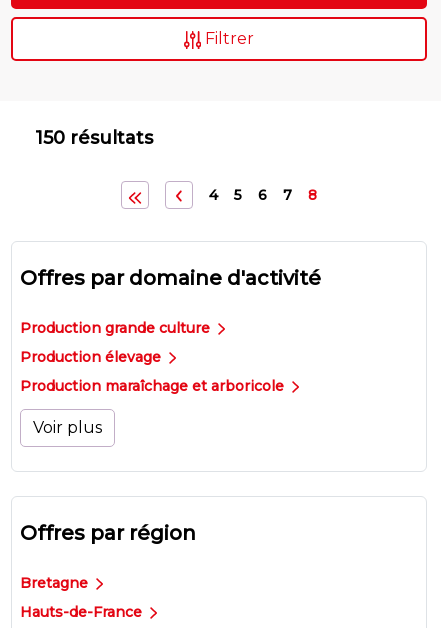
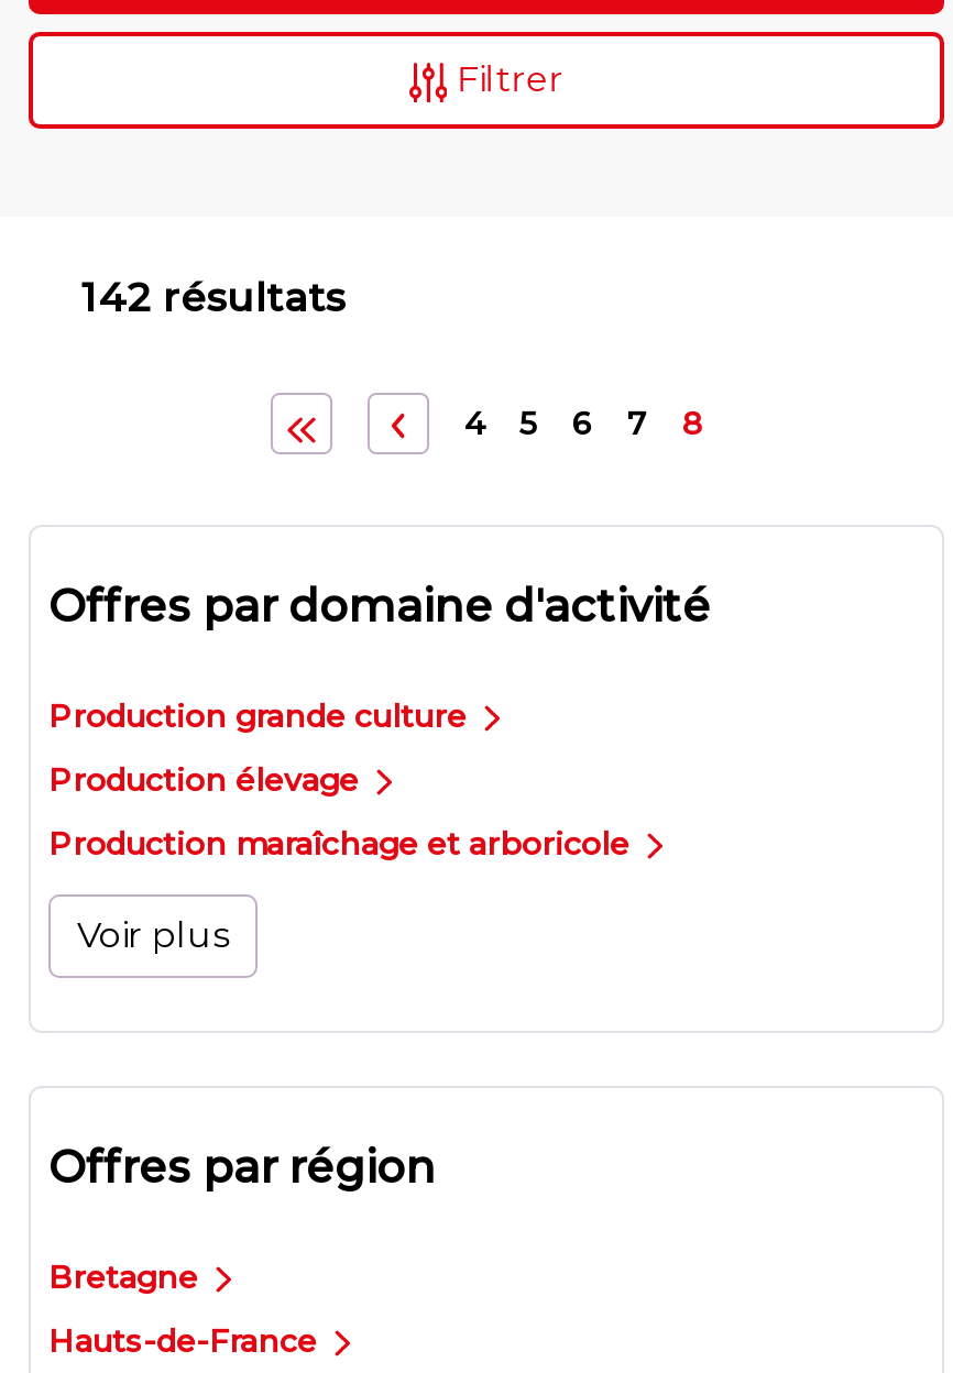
- 150 résultats
+ 142 résultats
